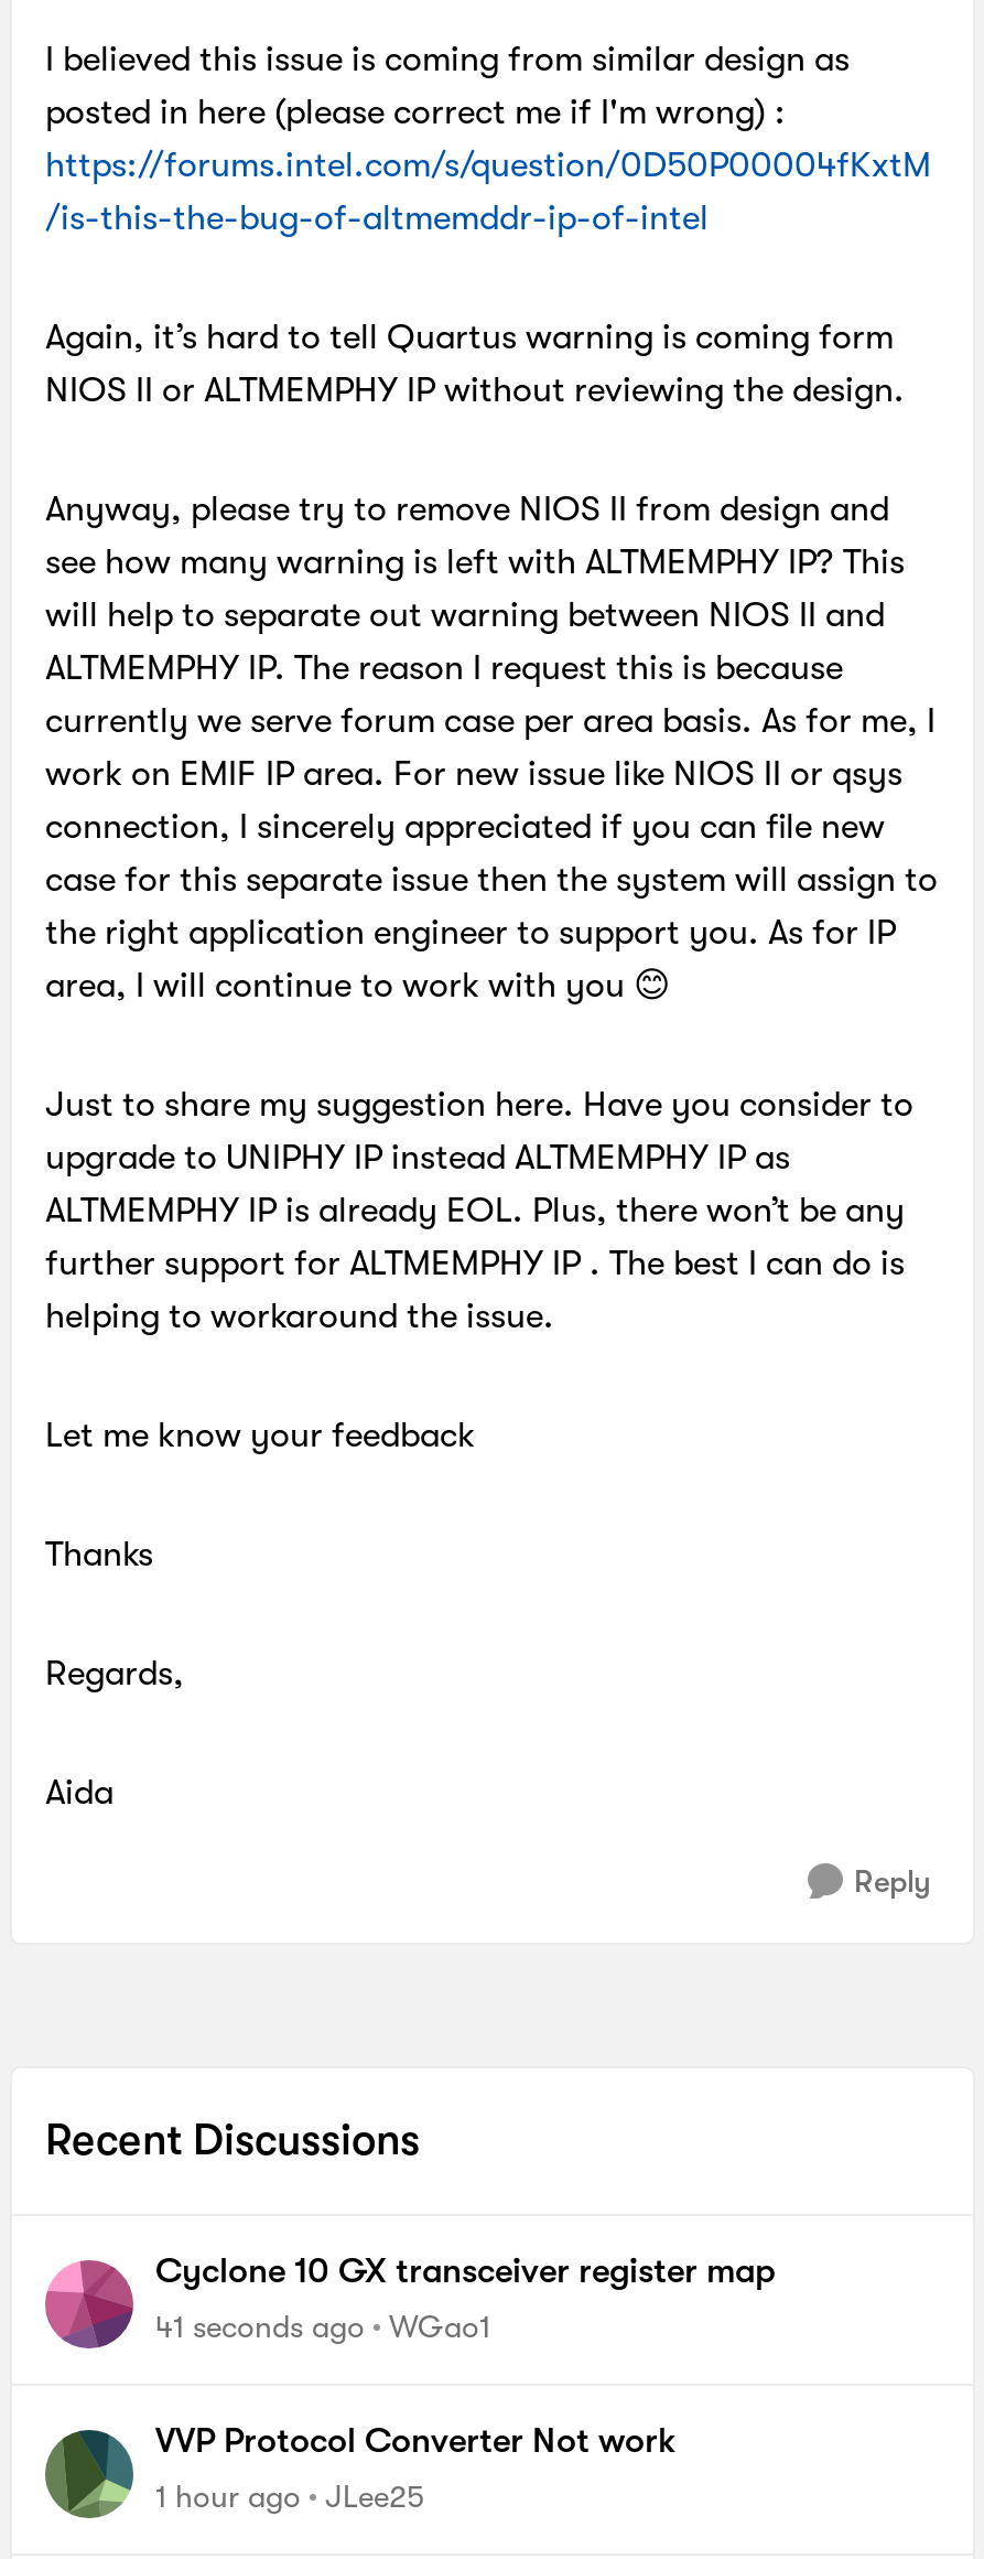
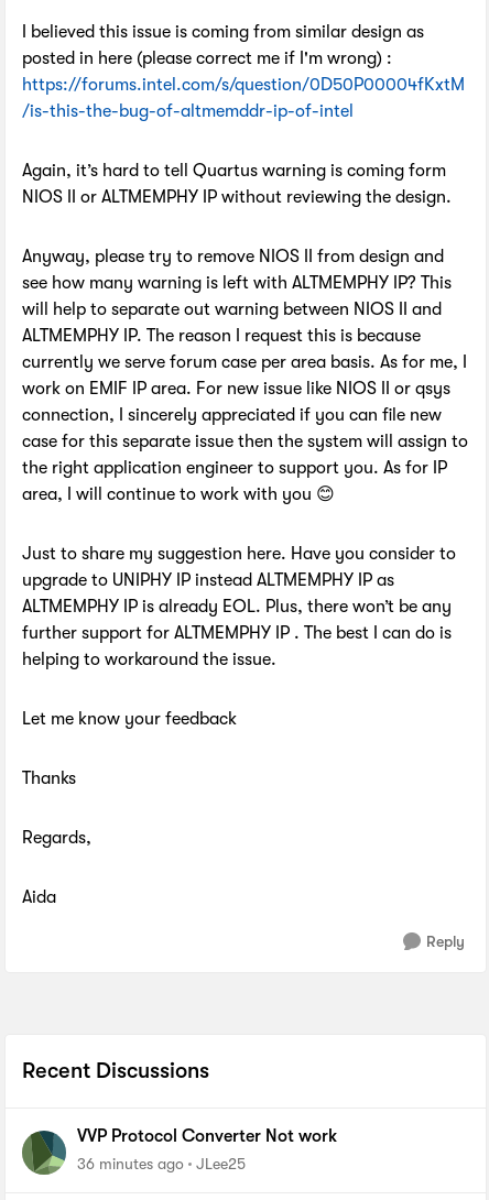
- [image]
- Cyclone 10 GX transceiver register map
- 41 seconds ago
- WGao1

- 1 hour ago JLee25
+ 36 minutes ago JLee25
